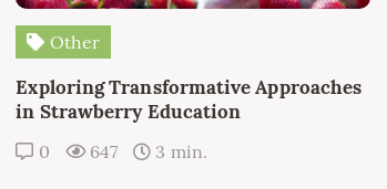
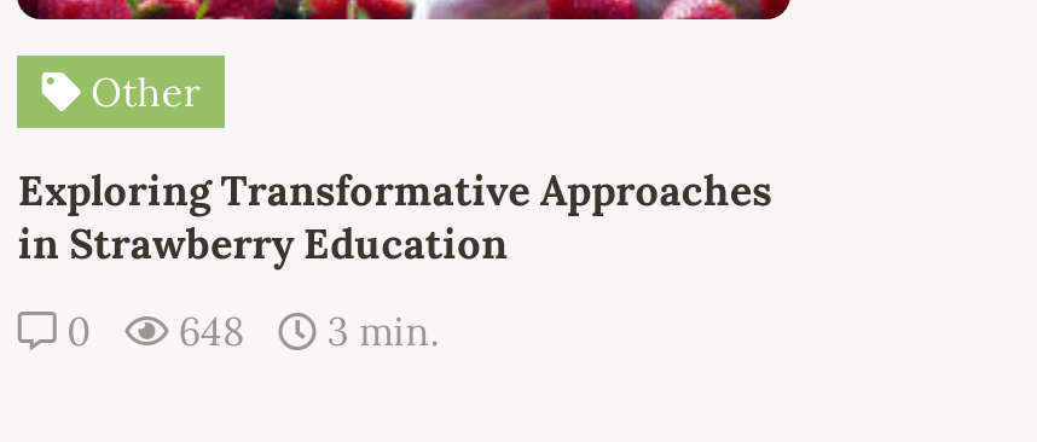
- 0 647 3 min.
+ 0 648 3 min.
